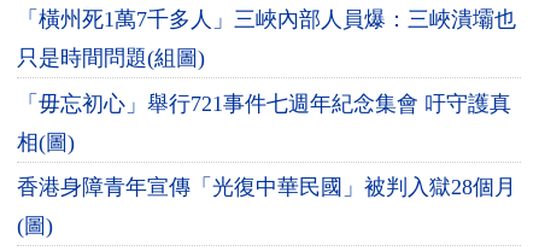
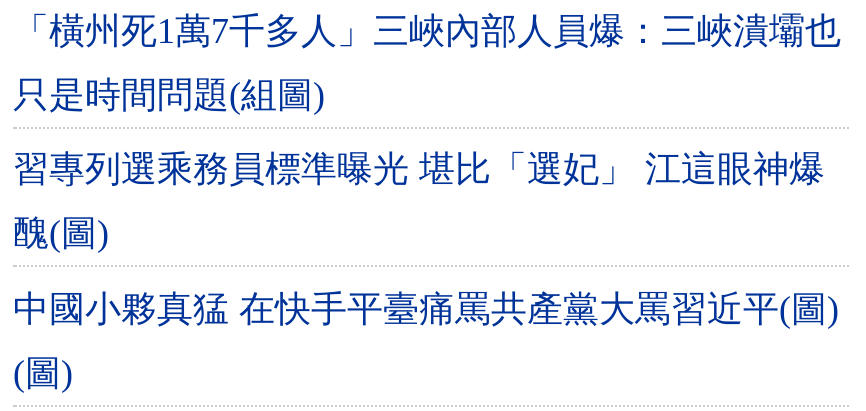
- 「毋忘初心」舉行721事件七週年紀念集會 吁守護真
+ 習專列選乘務員標準曝光 堪比「選妃」 江這眼神爆

- 相(圖)
+ 醜(圖)

- 香港身障青年宣傳「光復中華民國」被判入獄28個月
+ 中國小夥真猛 在快手平臺痛罵共產黨大罵習近平(圖)
